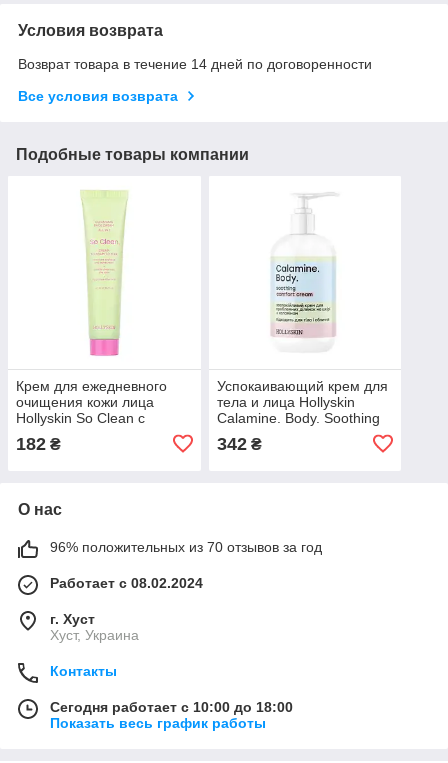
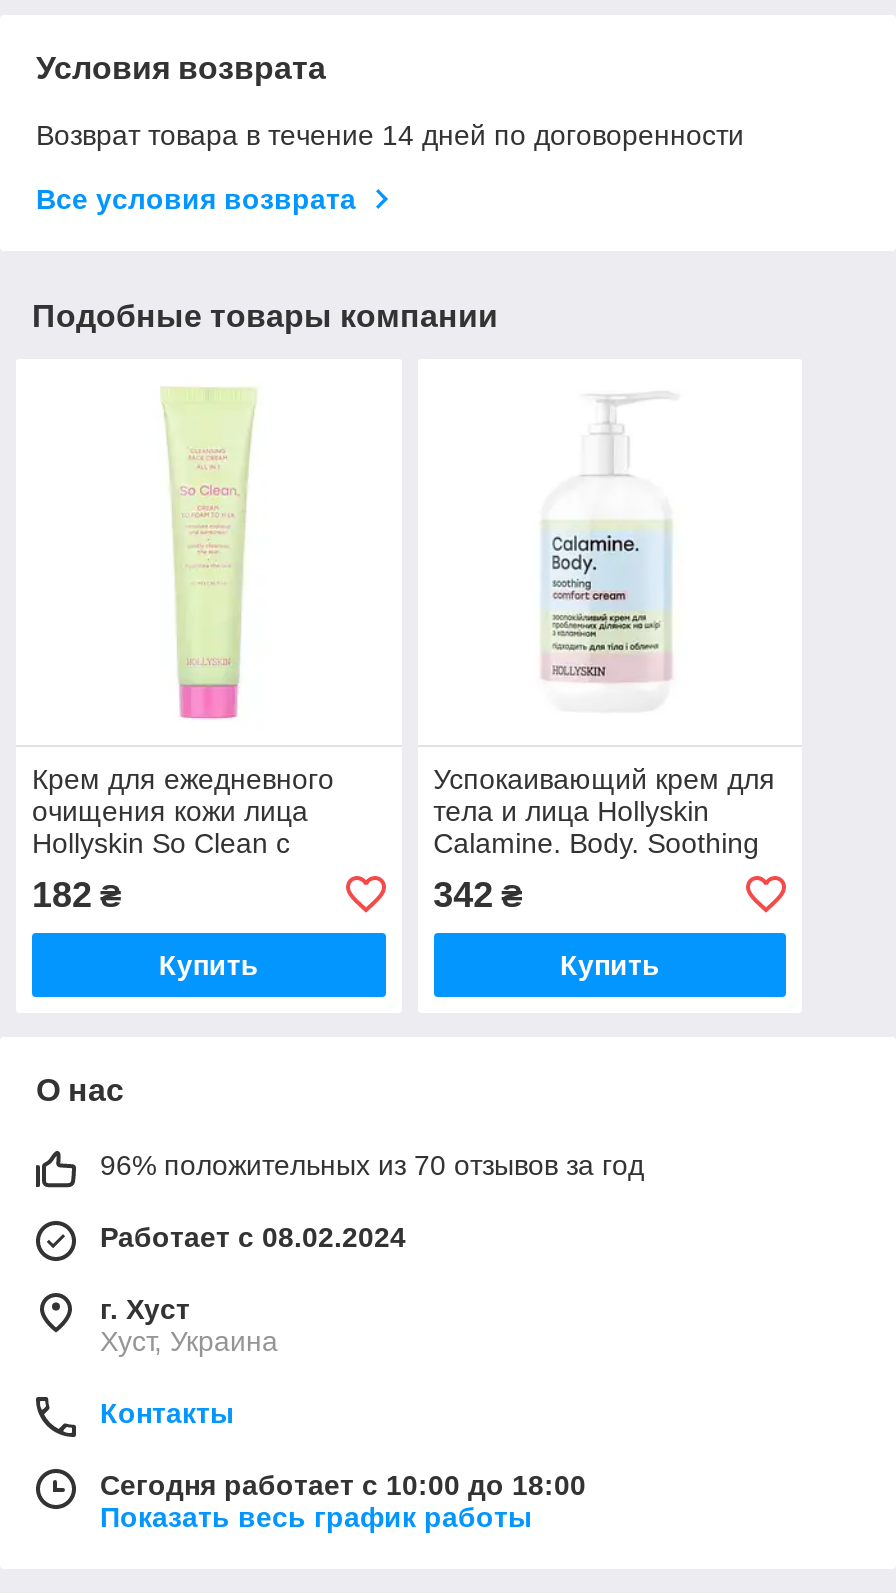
+ Купить

+ Купить
